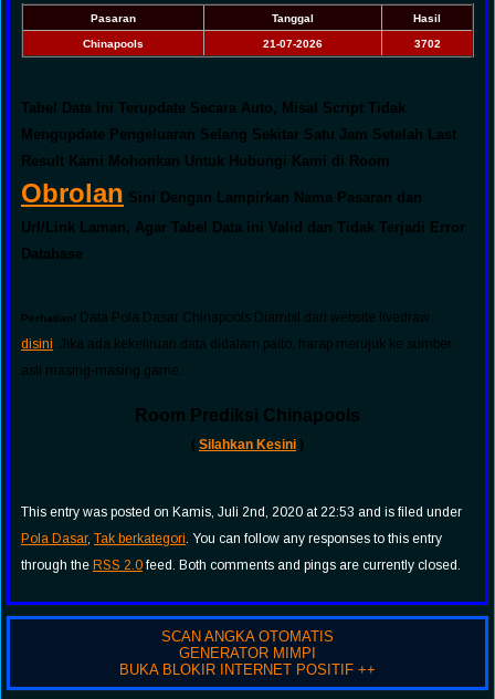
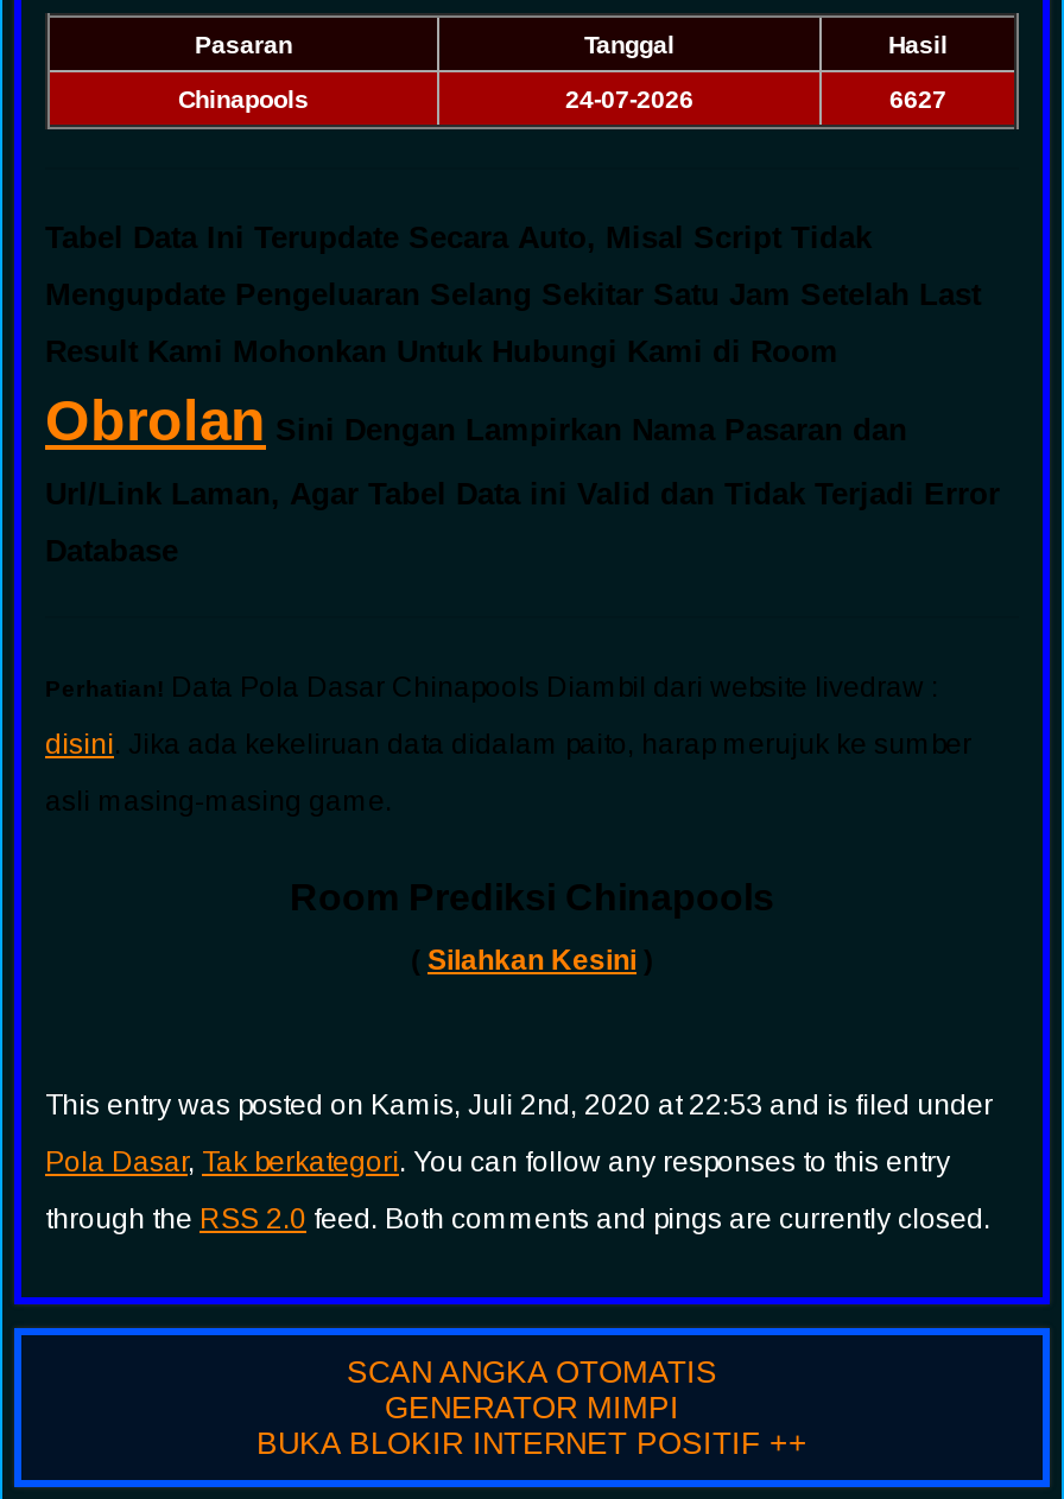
- 21-07-2026
+ 24-07-2026

- 3702
+ 6627
